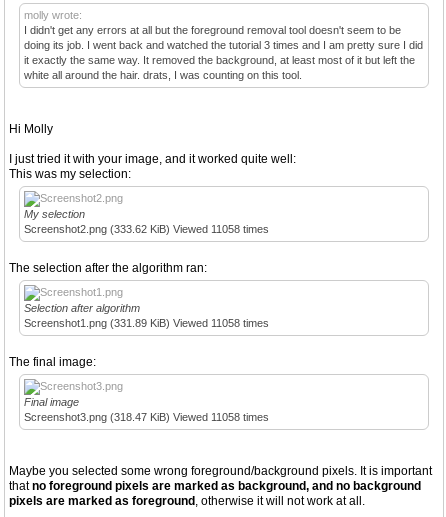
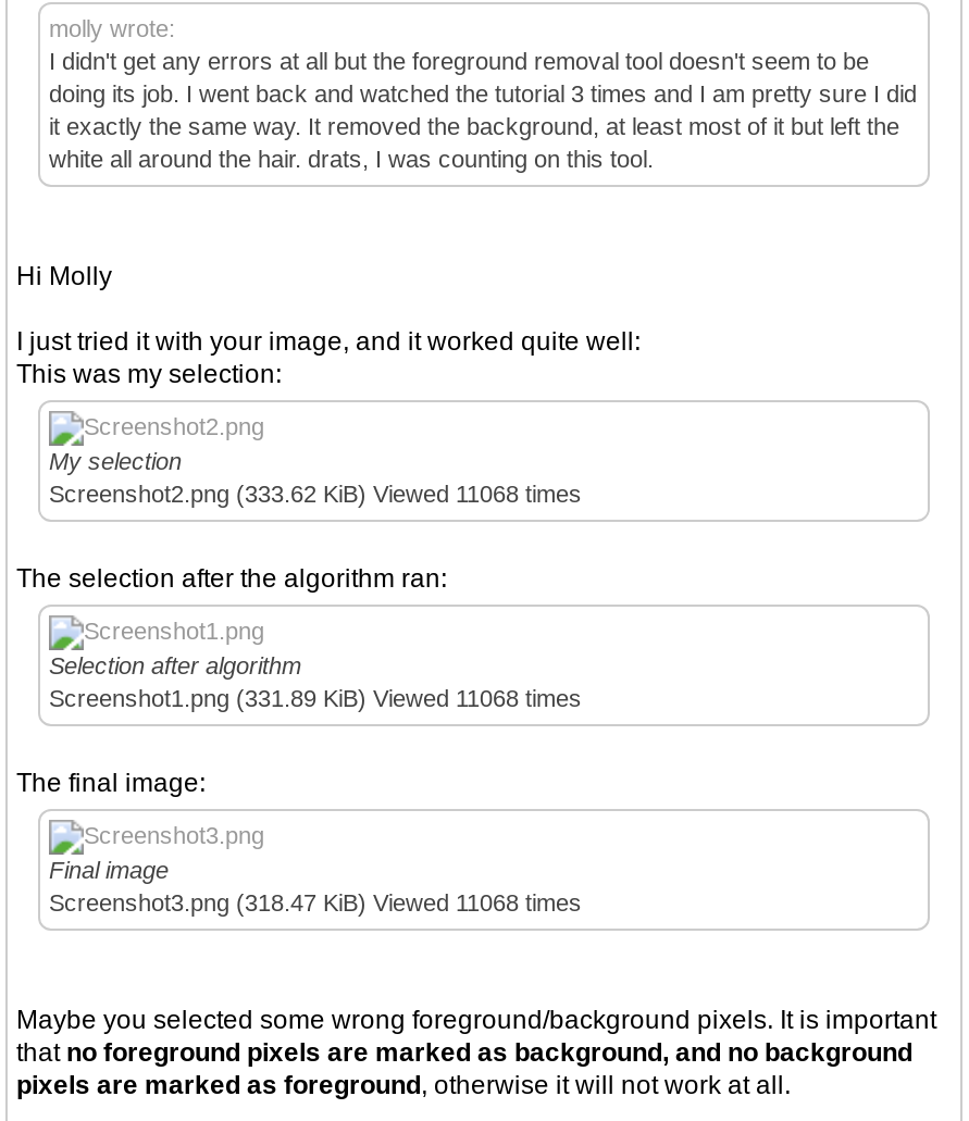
- Screenshot2.png (333.62 KiB) Viewed 11058 times
+ Screenshot2.png (333.62 KiB) Viewed 11068 times

- Screenshot1.png (331.89 KiB) Viewed 11058 times
+ Screenshot1.png (331.89 KiB) Viewed 11068 times

- Screenshot3.png (318.47 KiB) Viewed 11058 times
+ Screenshot3.png (318.47 KiB) Viewed 11068 times
